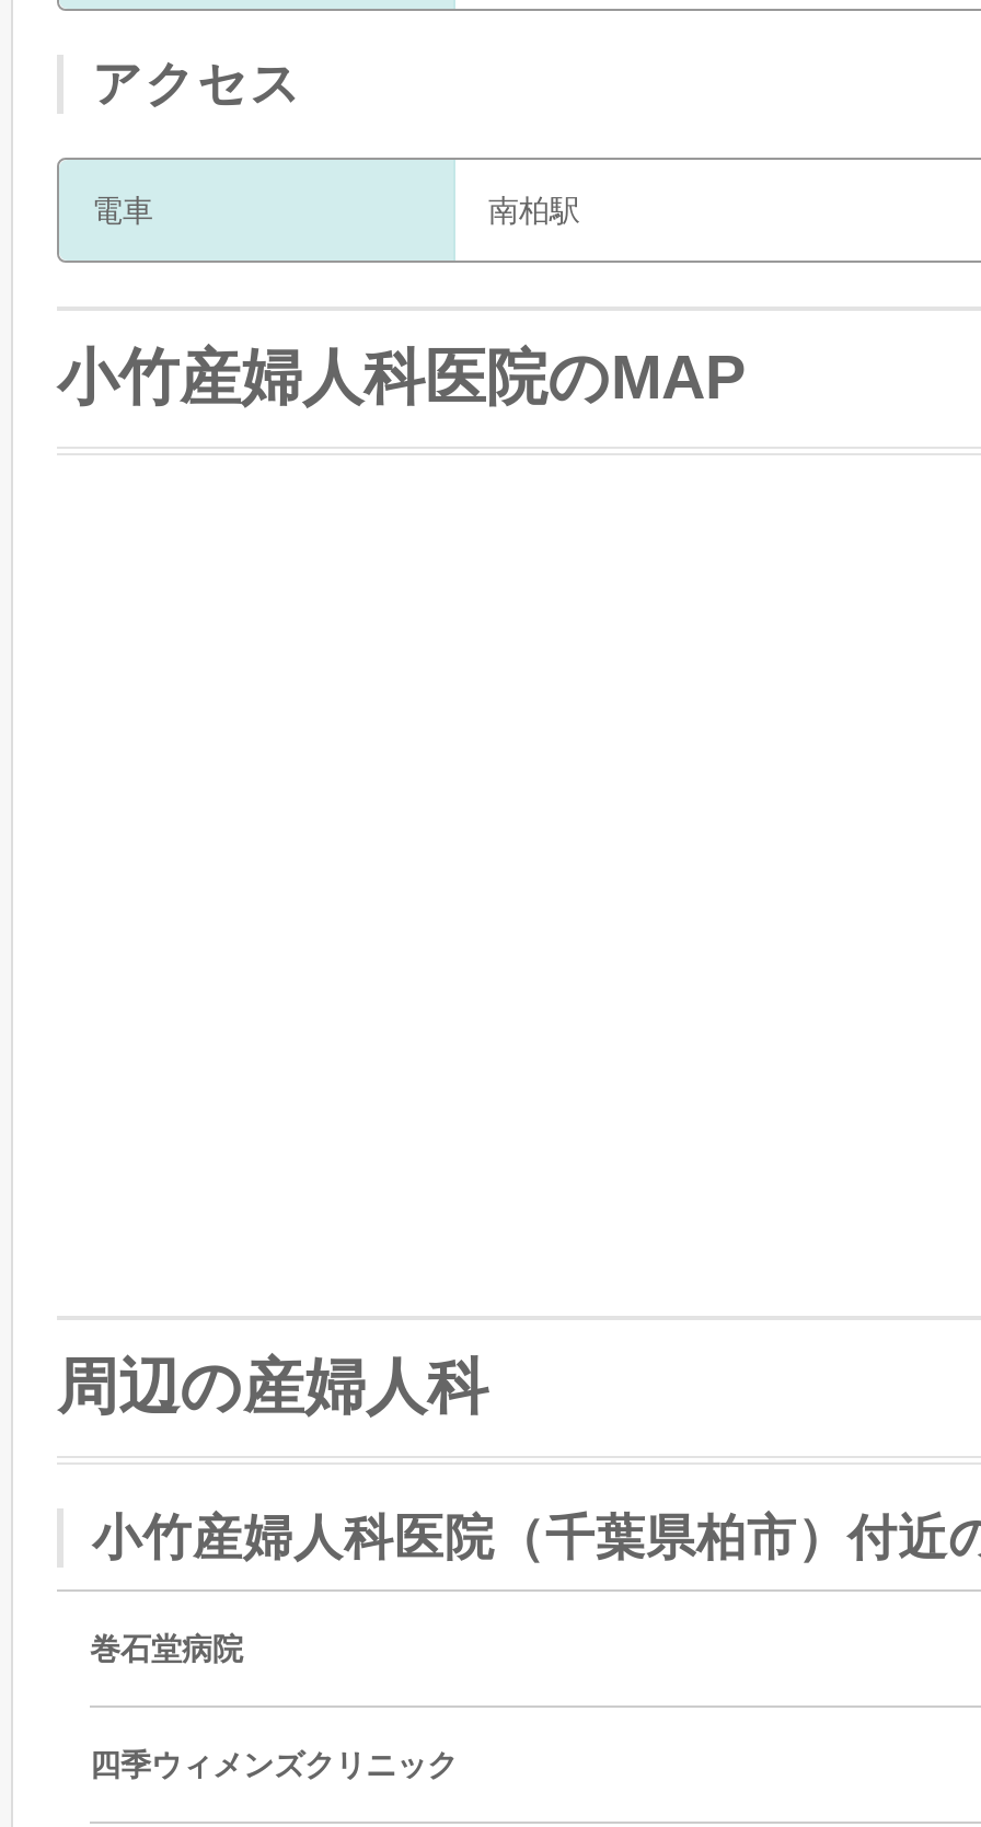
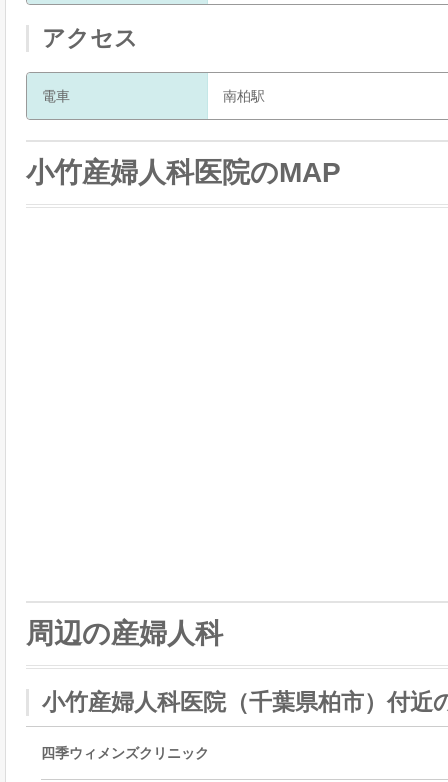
- 巻石堂病院
